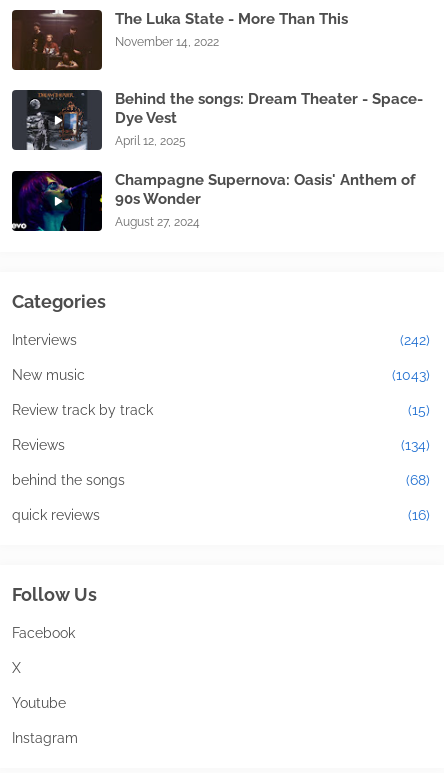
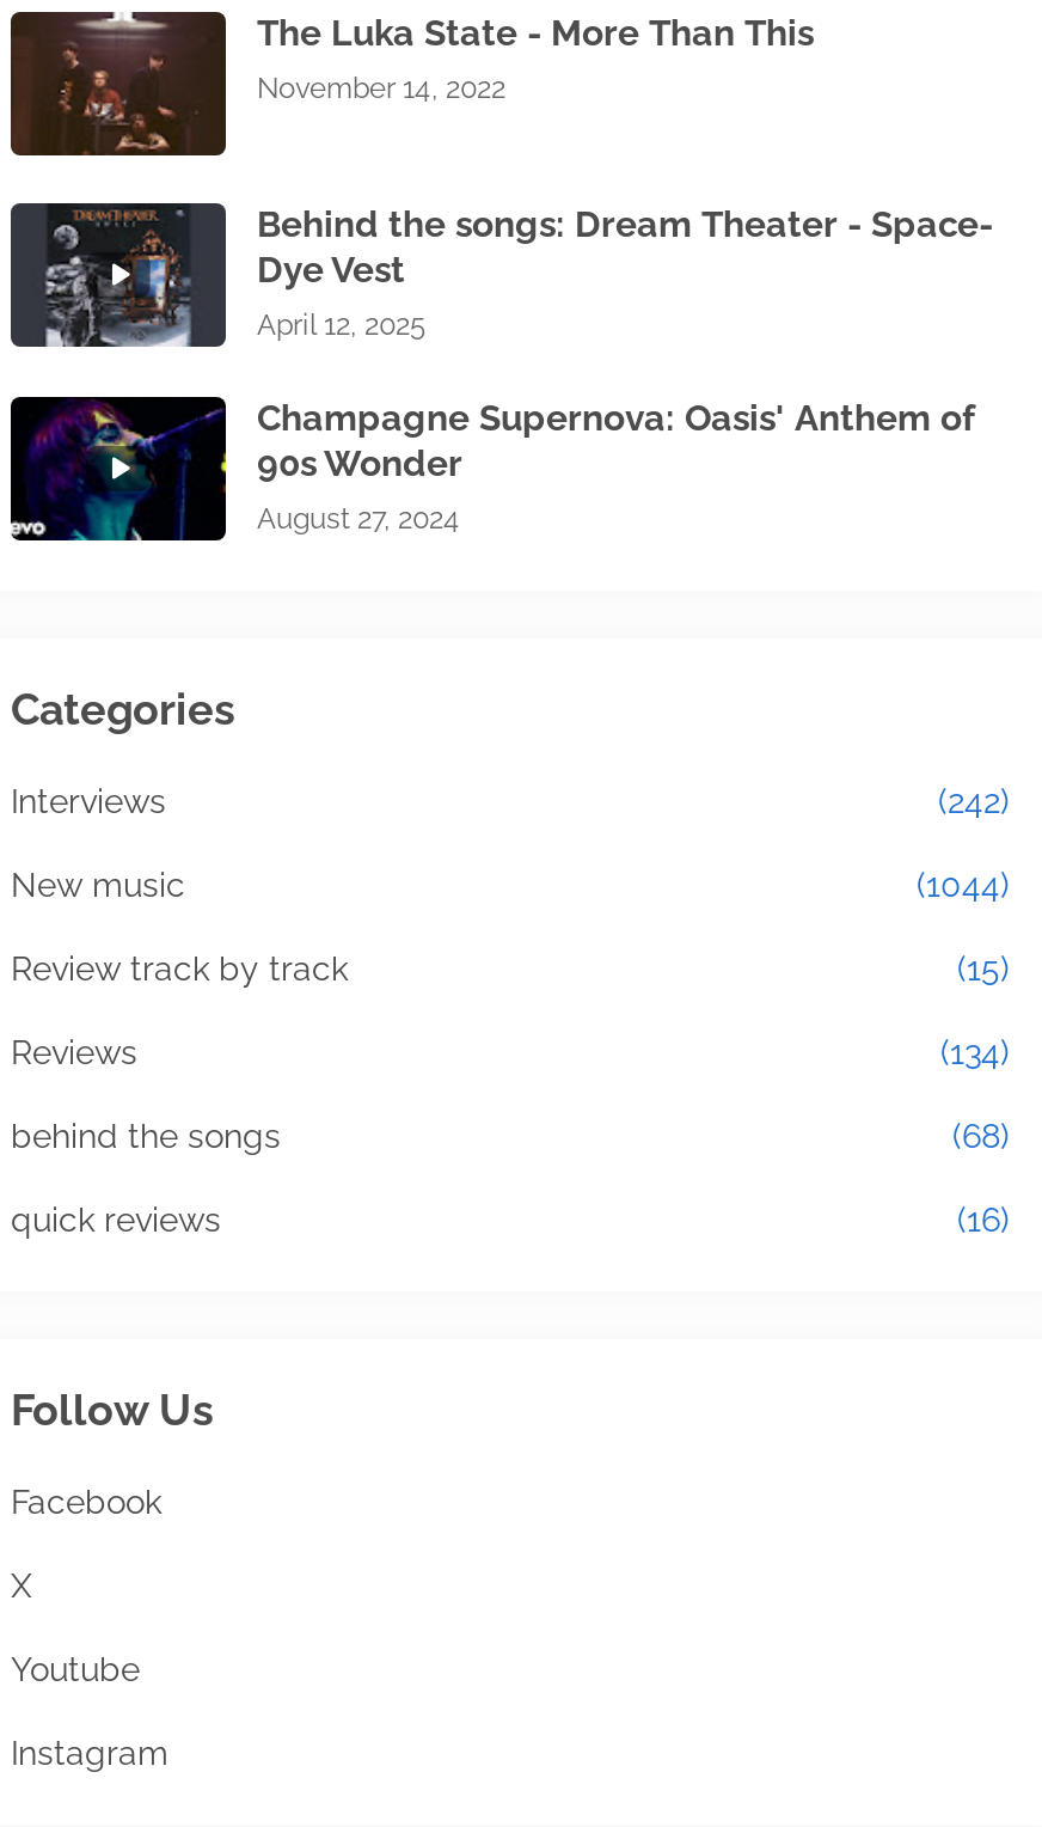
- (1043)
+ (1044)
